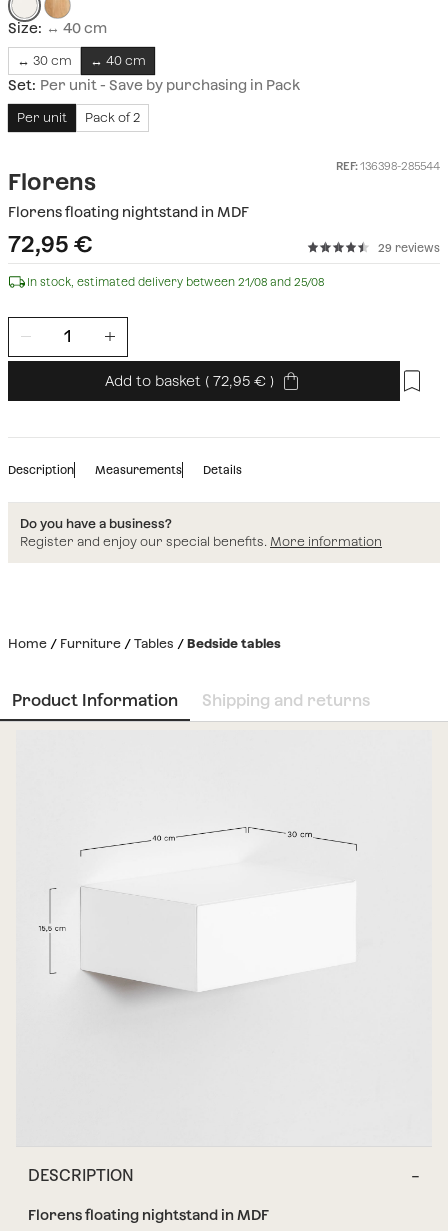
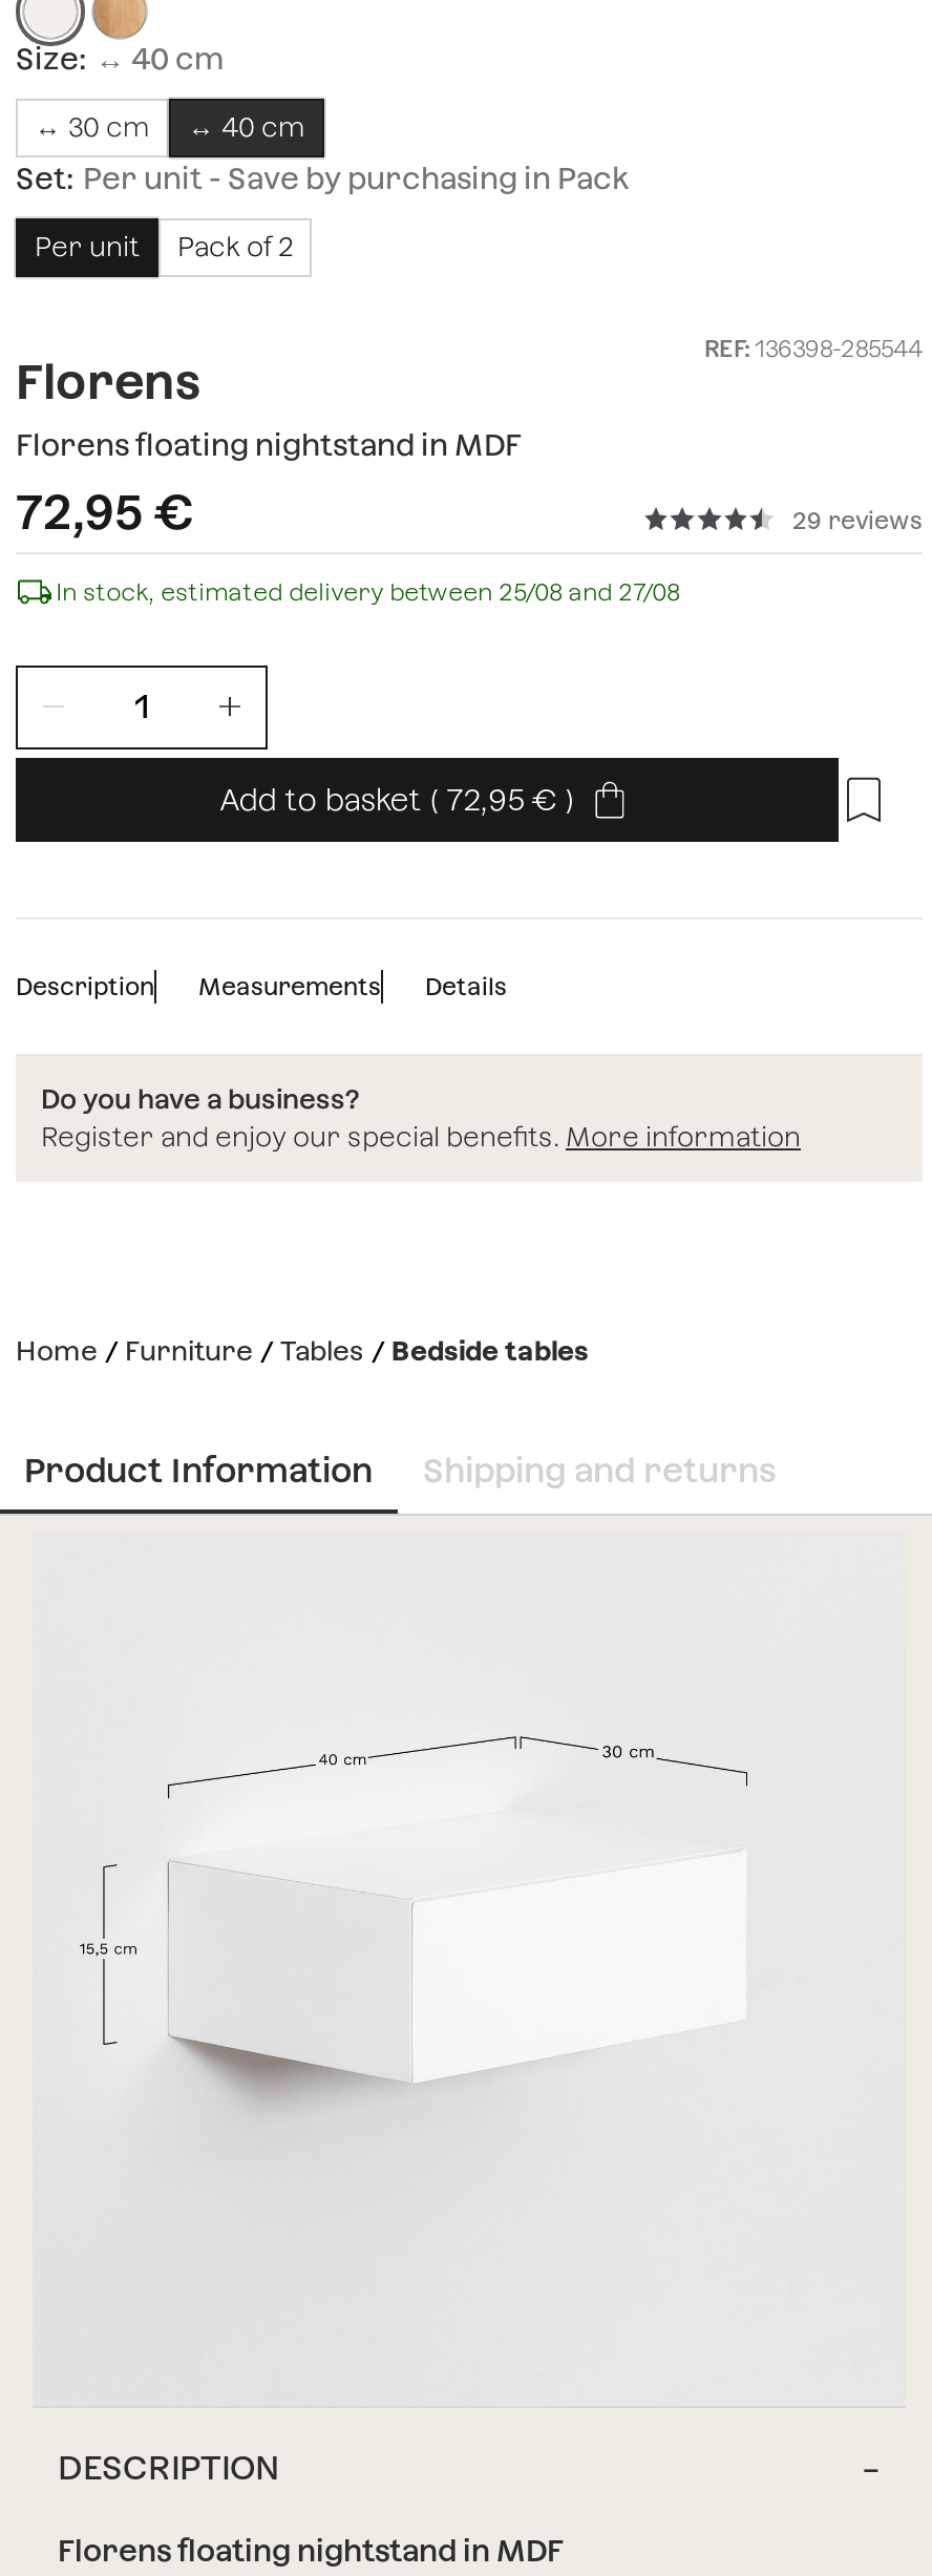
- In stock, estimated delivery between 21/08 and 25/08
+ In stock, estimated delivery between 25/08 and 27/08
